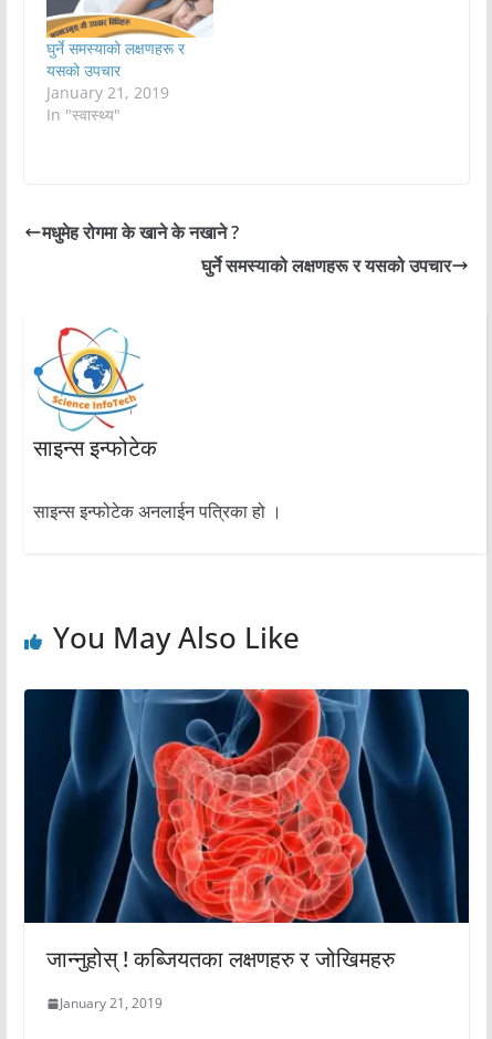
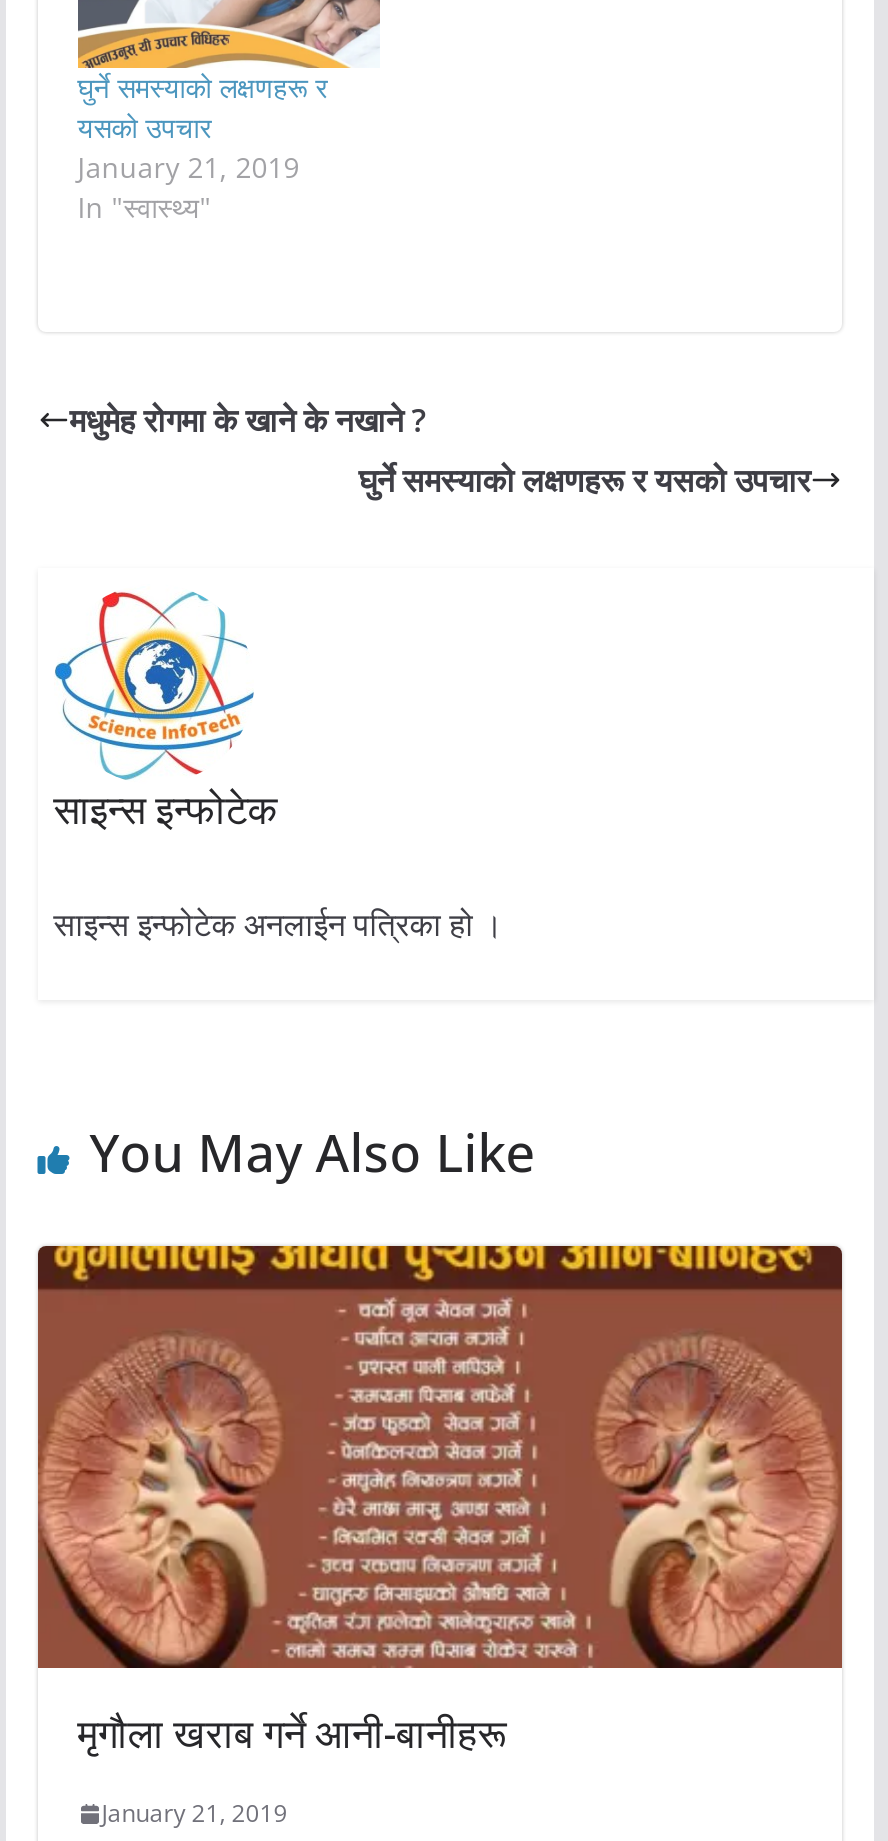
- [image]
- जान्नुहोस् ! कब्जियतका लक्षणहरु र जोखिमहरु
+ [image]
+ मृगौला खराब गर्ने आनी-बानीहरू
